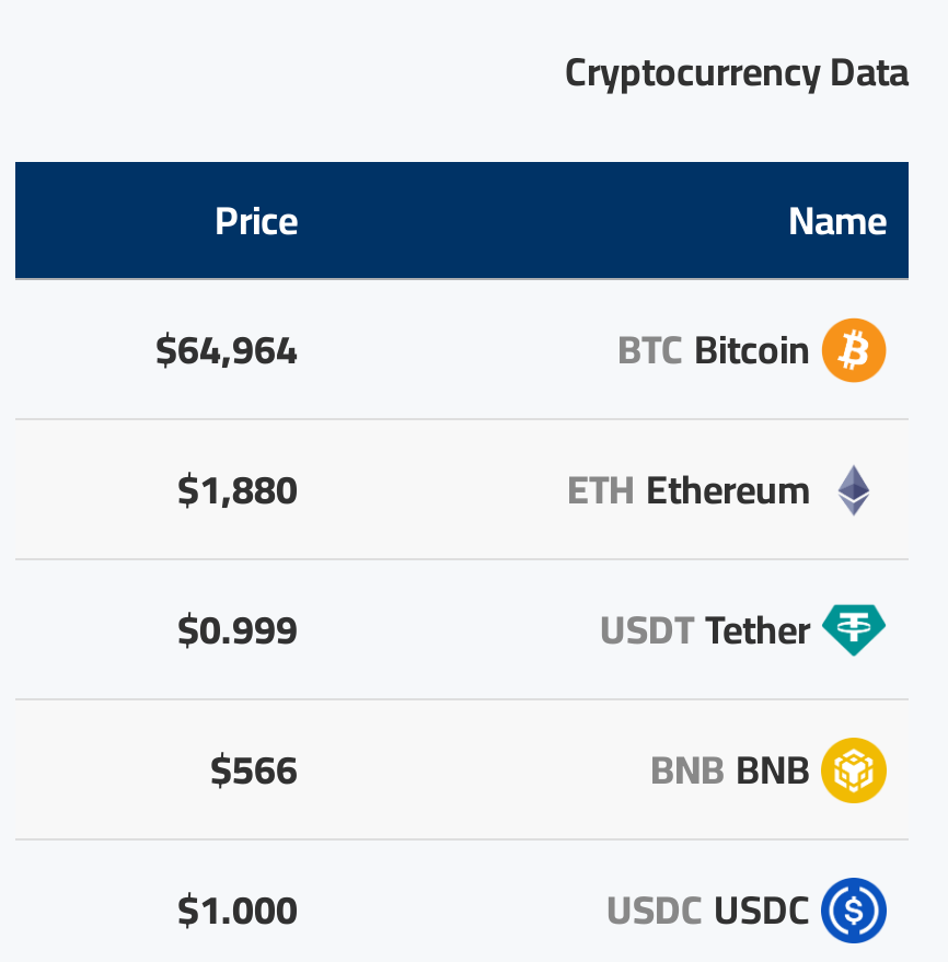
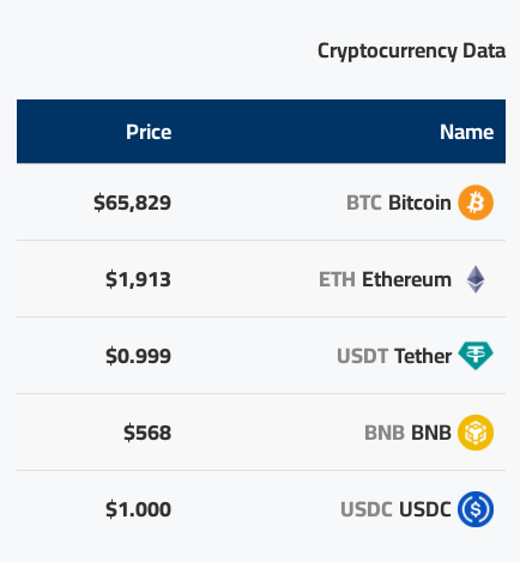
- $64,964
+ $65,829

- $1,880
+ $1,913

- $566
+ $568
